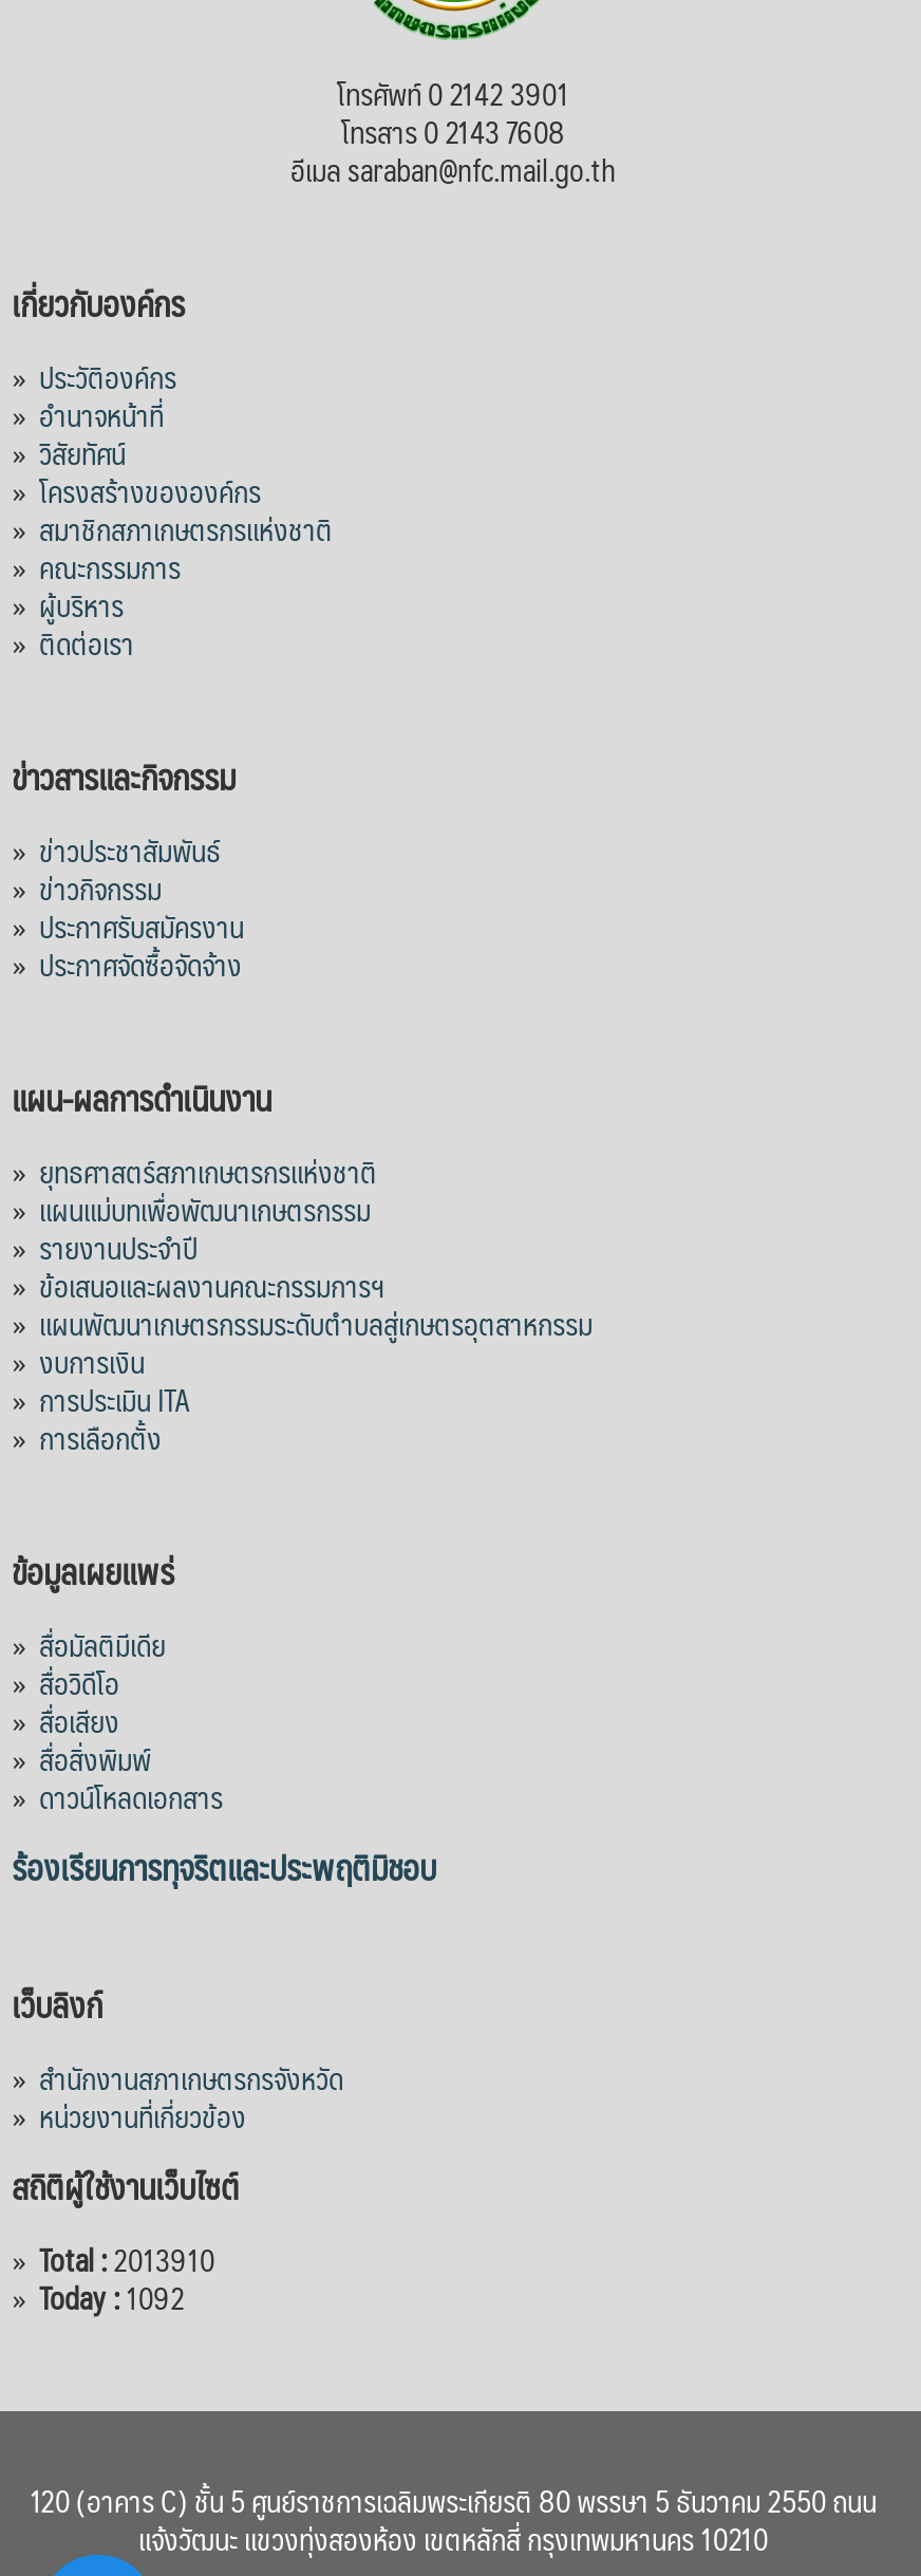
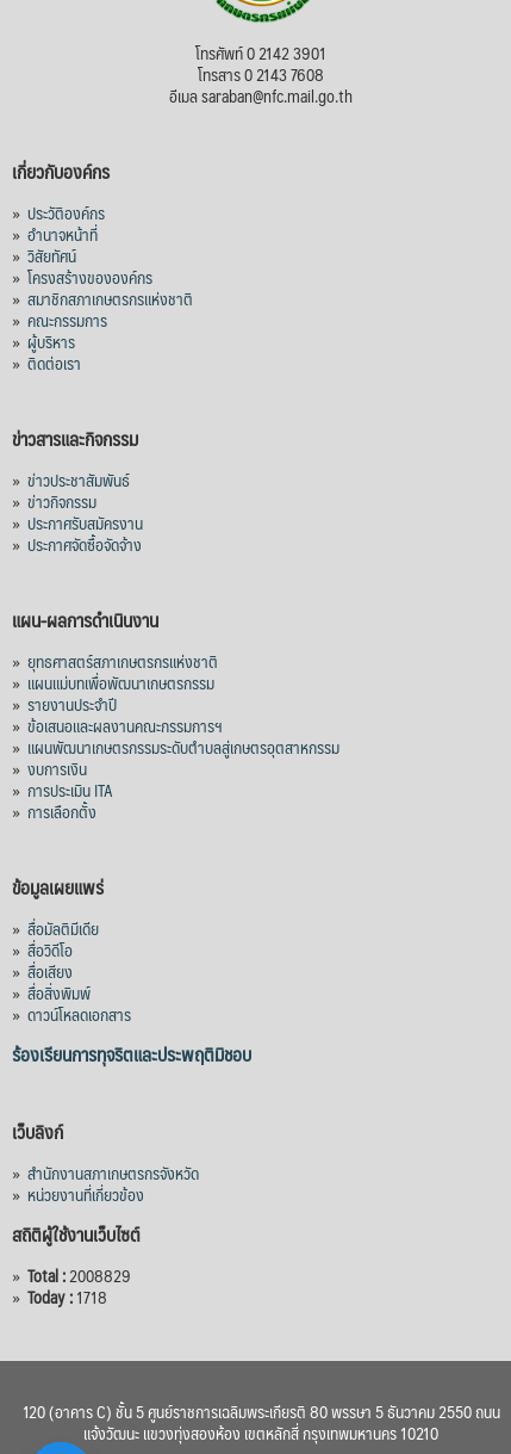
- » Total : 2013910
+ » Total : 2008829

- » Today :1092
+ » Today :1718
